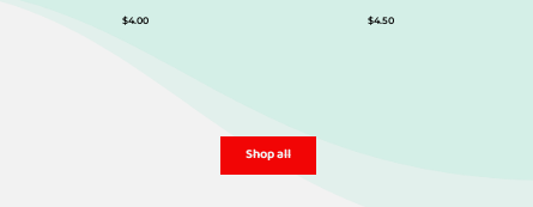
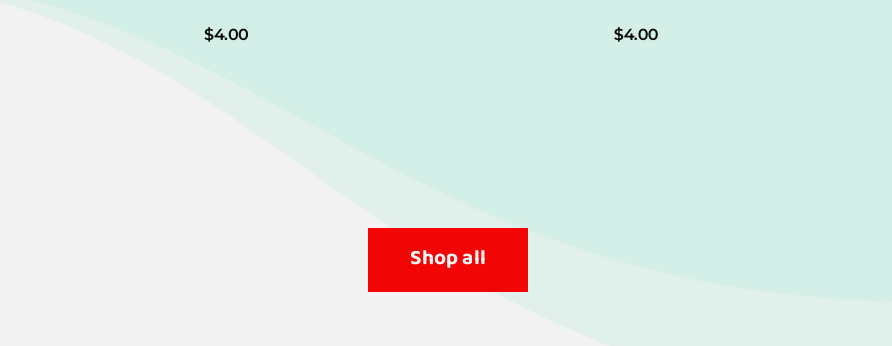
- $4.50
+ $4.00
